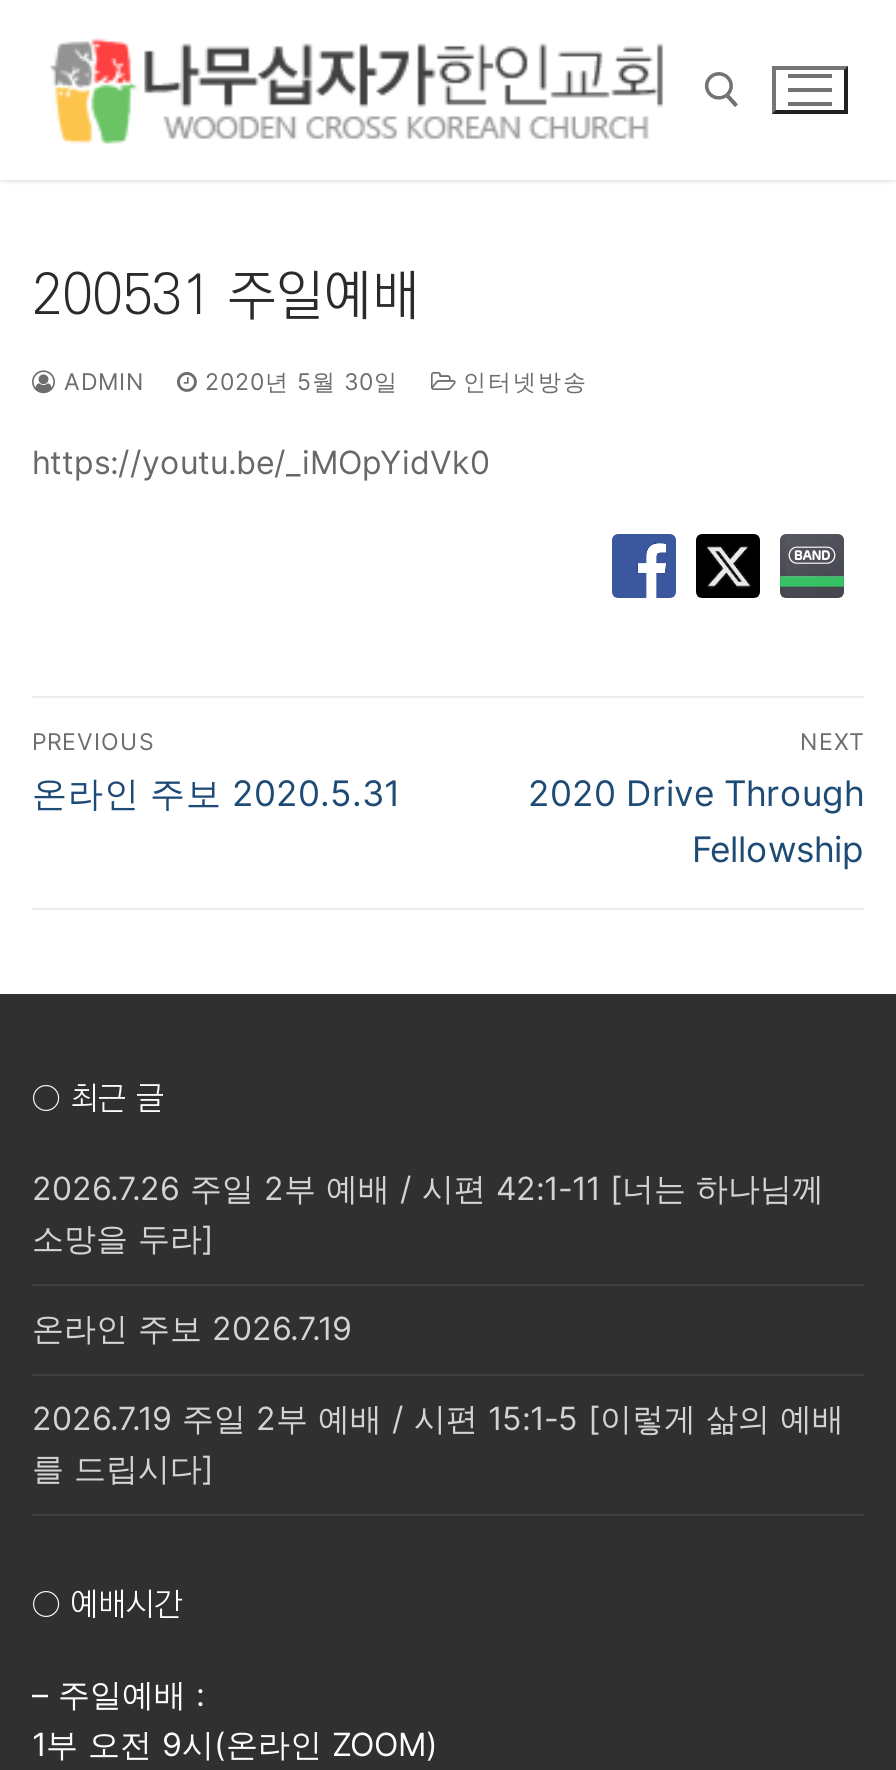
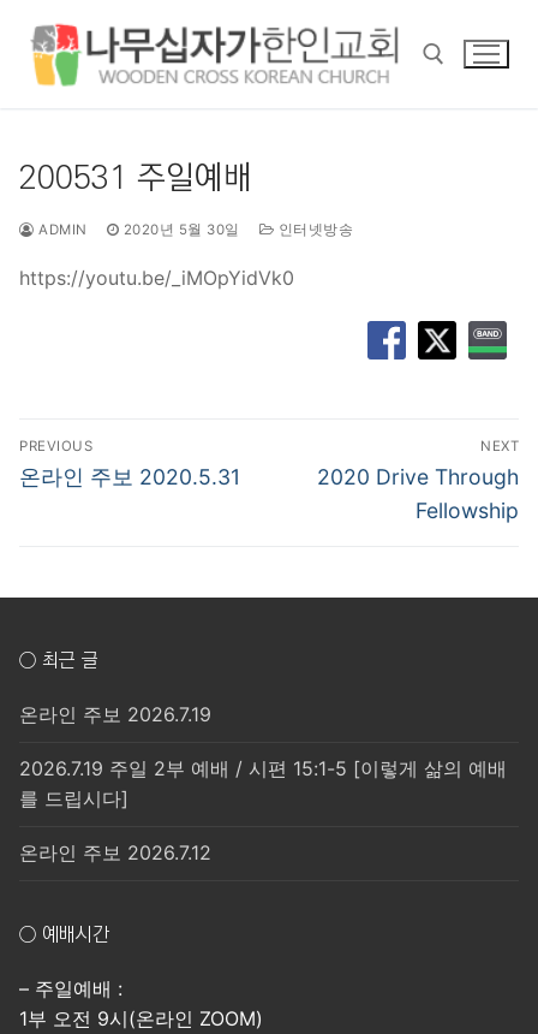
- 2026.7.26 주일 2부 예배 / 시편 42:1-11 [너는 하나님께
- 소망을 두라]

moved up: 온라인 주보 2026.7.19 | 2026.7.19 주일 2부 예배 / 시편 15:1-5 [이렇게 삶의 예배 | 를 드립시다]

+ 온라인 주보 2026.7.12
